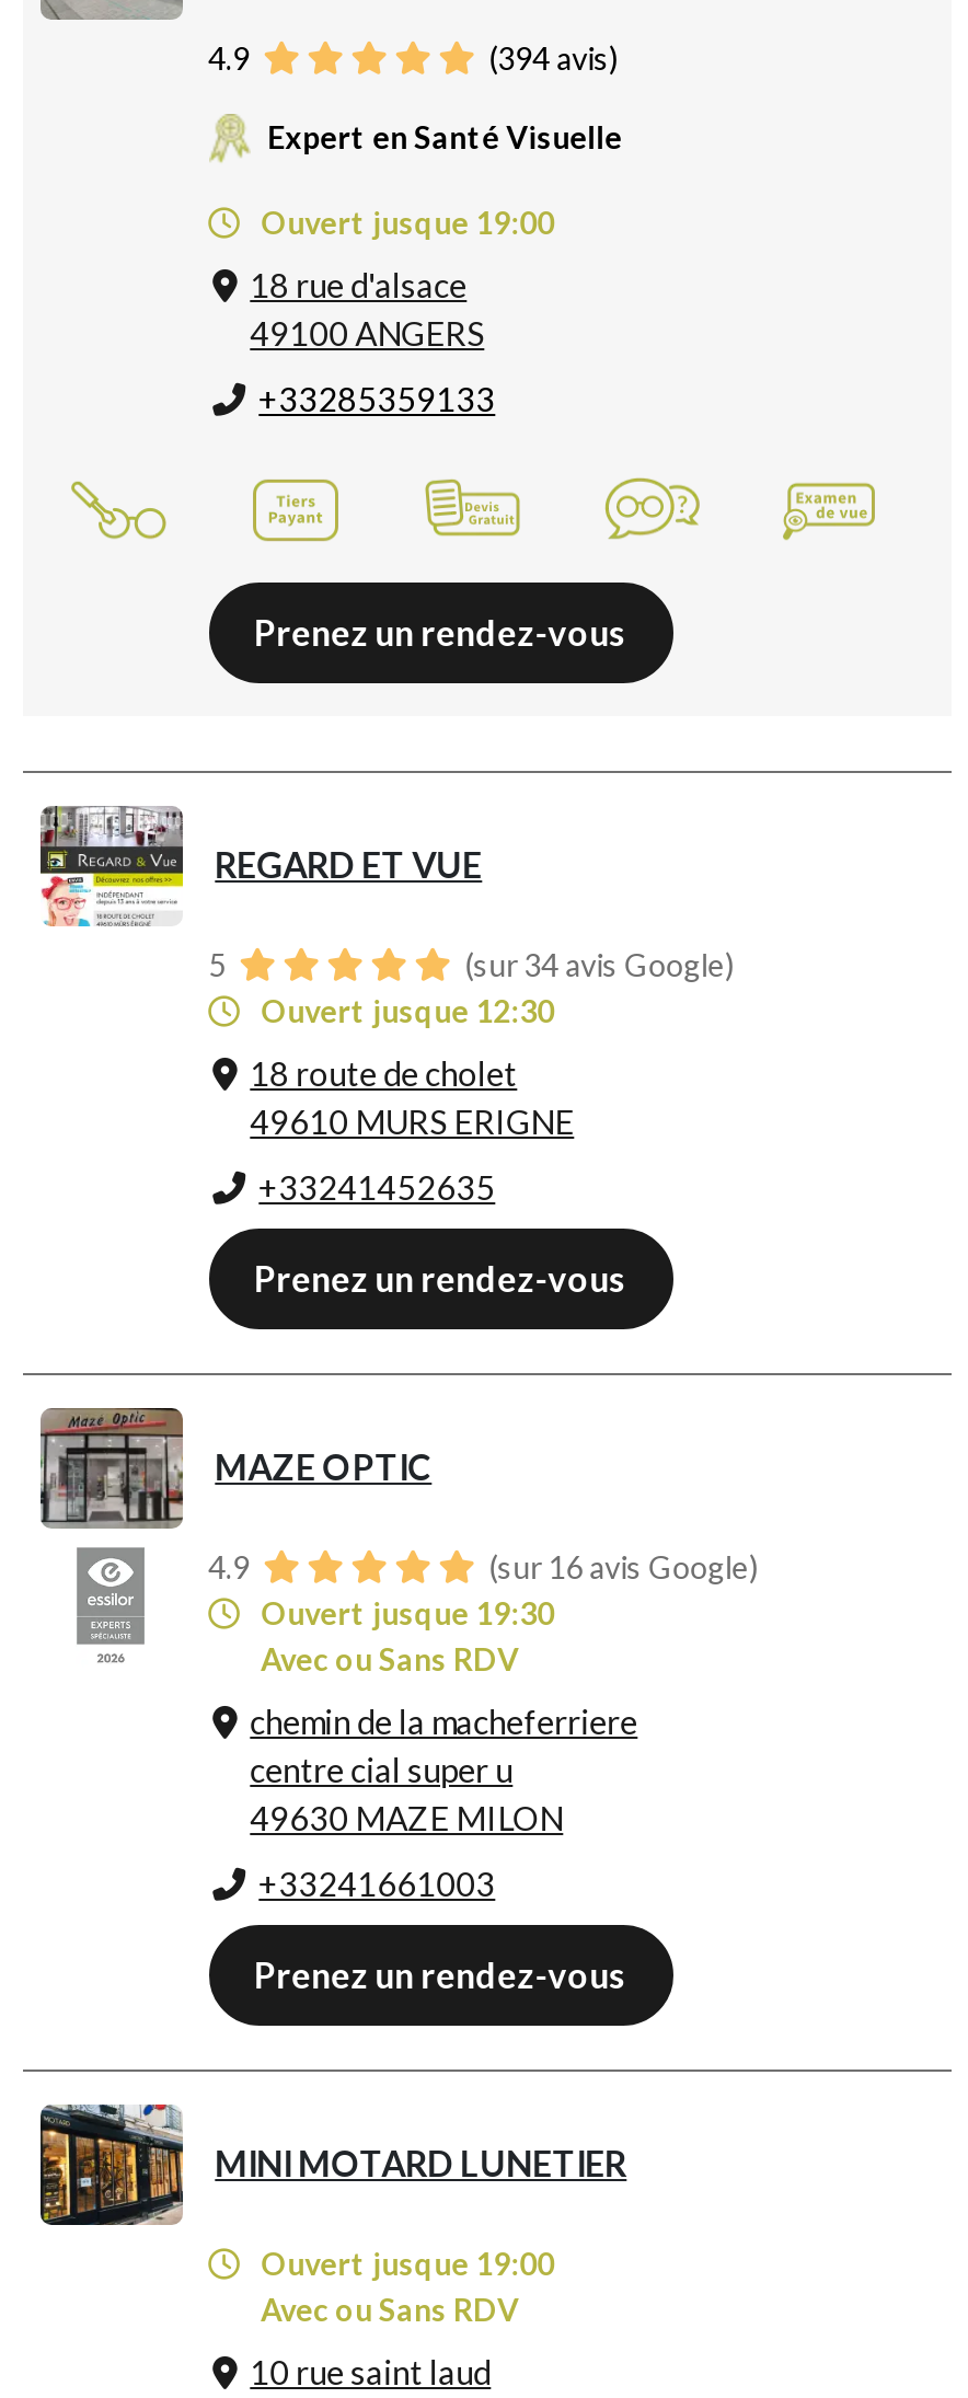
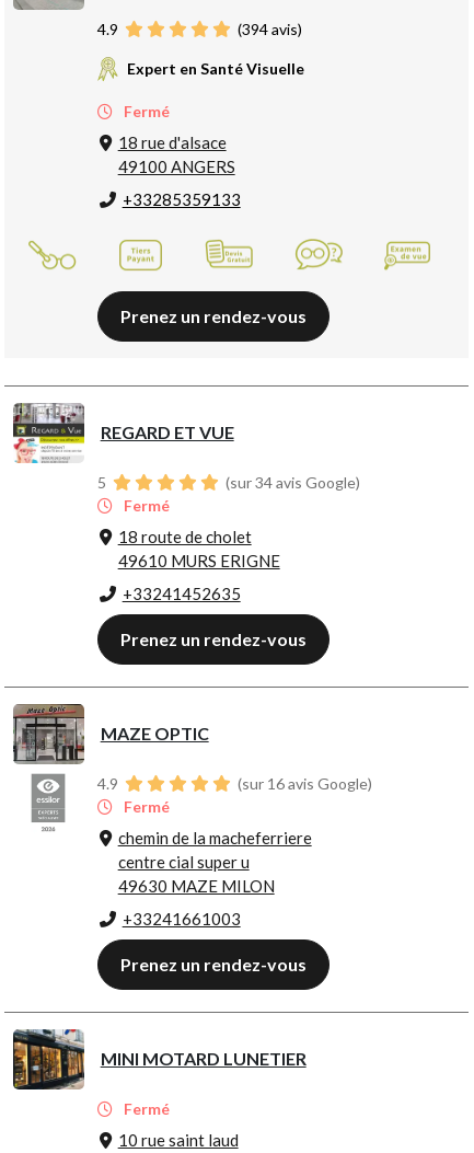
- Ouvert jusque 19:00
+ Fermé

- Ouvert jusque 12:30
+ Fermé

- Ouvert jusque 19:30
- Avec ou Sans RDV
+ Fermé

- Ouvert jusque 19:00
- Avec ou Sans RDV
+ Fermé
